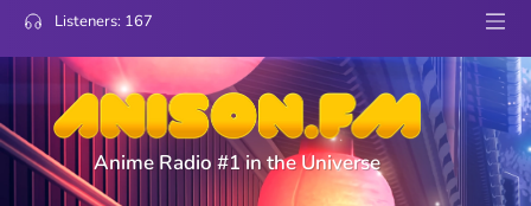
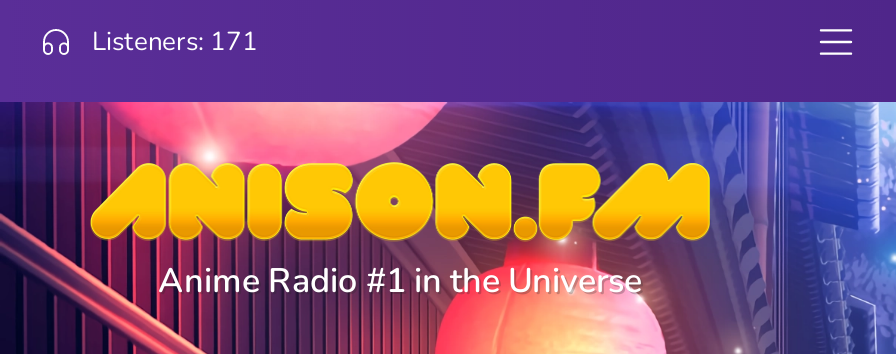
- Listeners: 167
+ Listeners: 171
